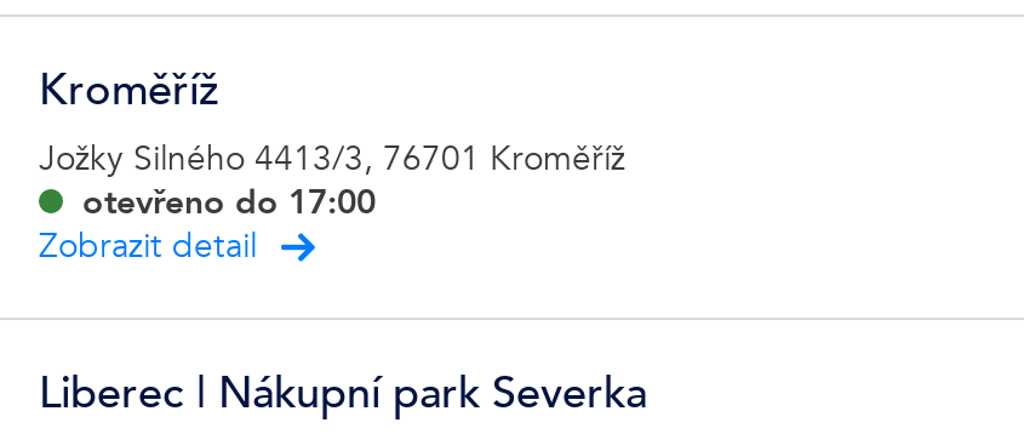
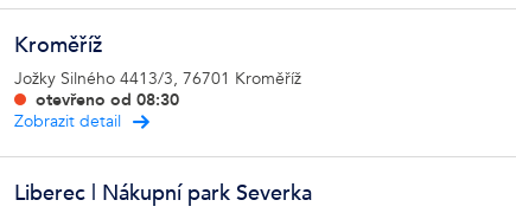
- otevřeno do 17:00
+ otevřeno od 08:30
